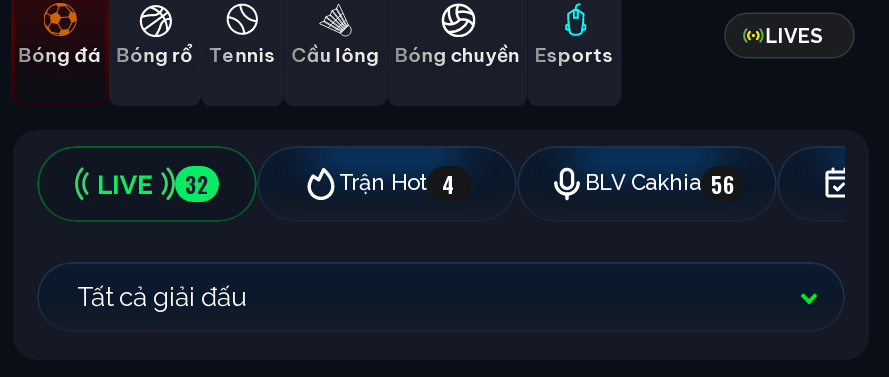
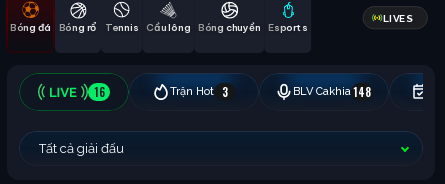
- 32
- Trận Hot 4
- BLV Cakhia 56
+ 16
+ Trận Hot
+ 3
+ BLV Cakhia 148
